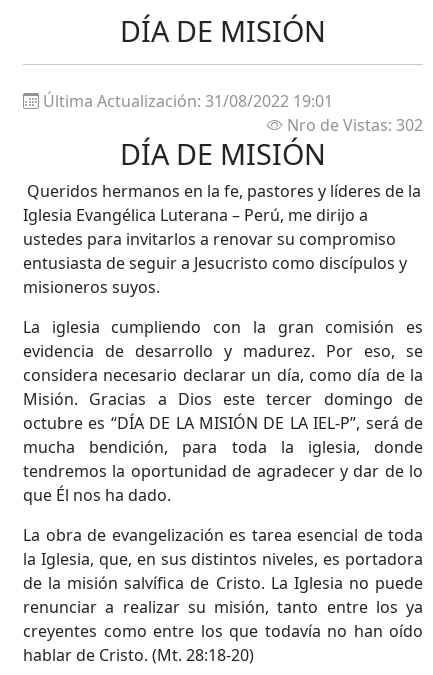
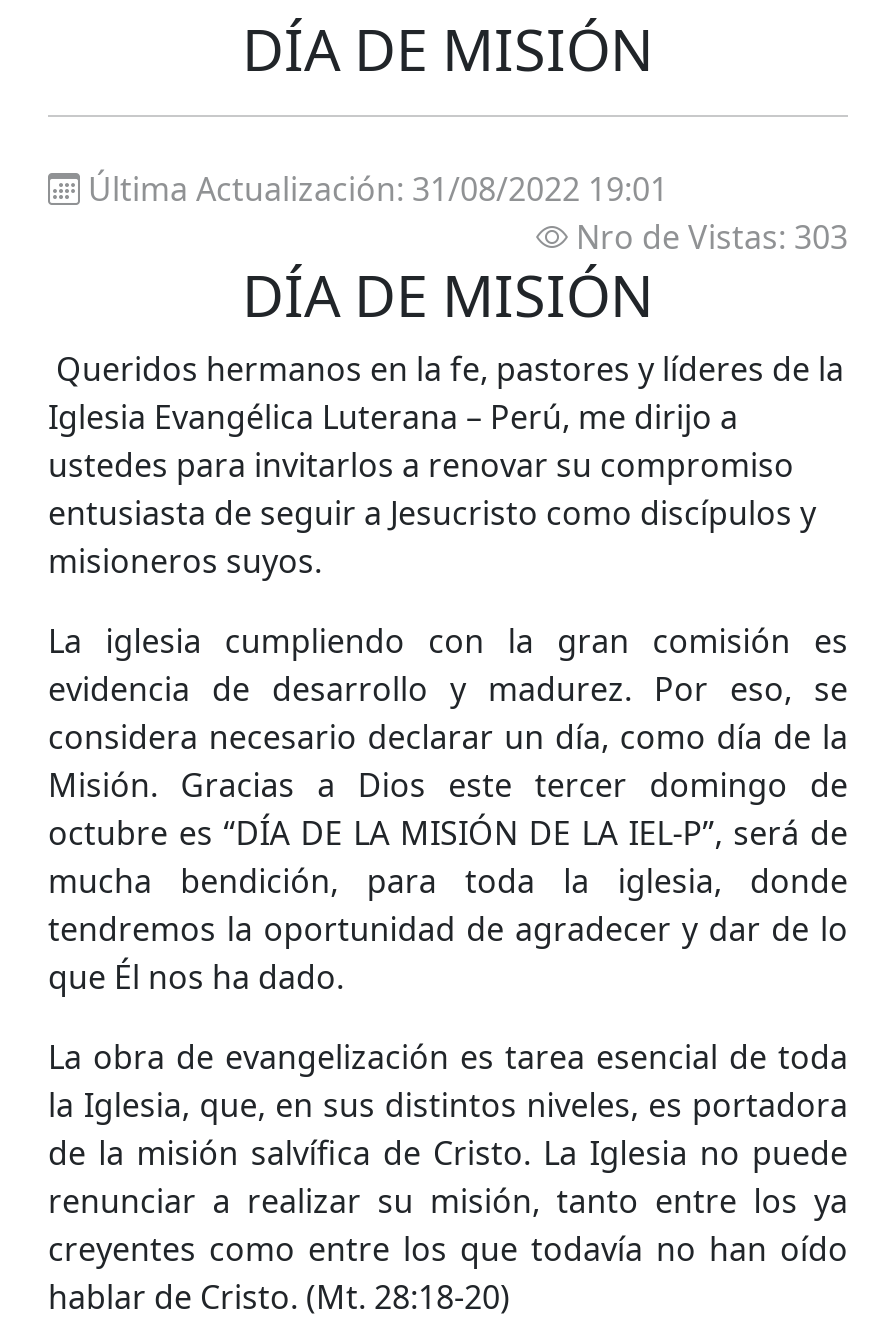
- Nro de Vistas: 302
+ Nro de Vistas: 303
